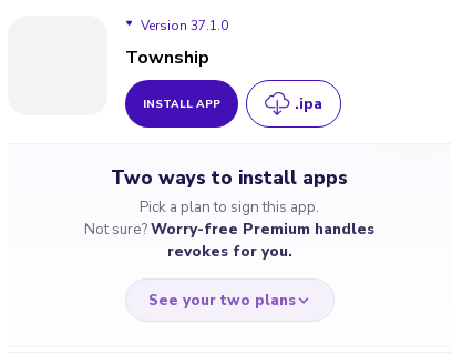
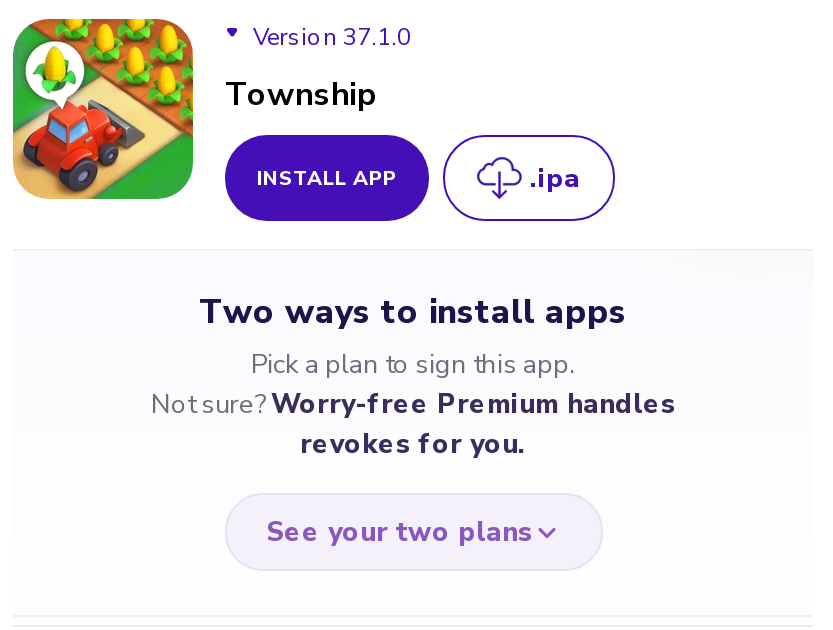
+ [image]
